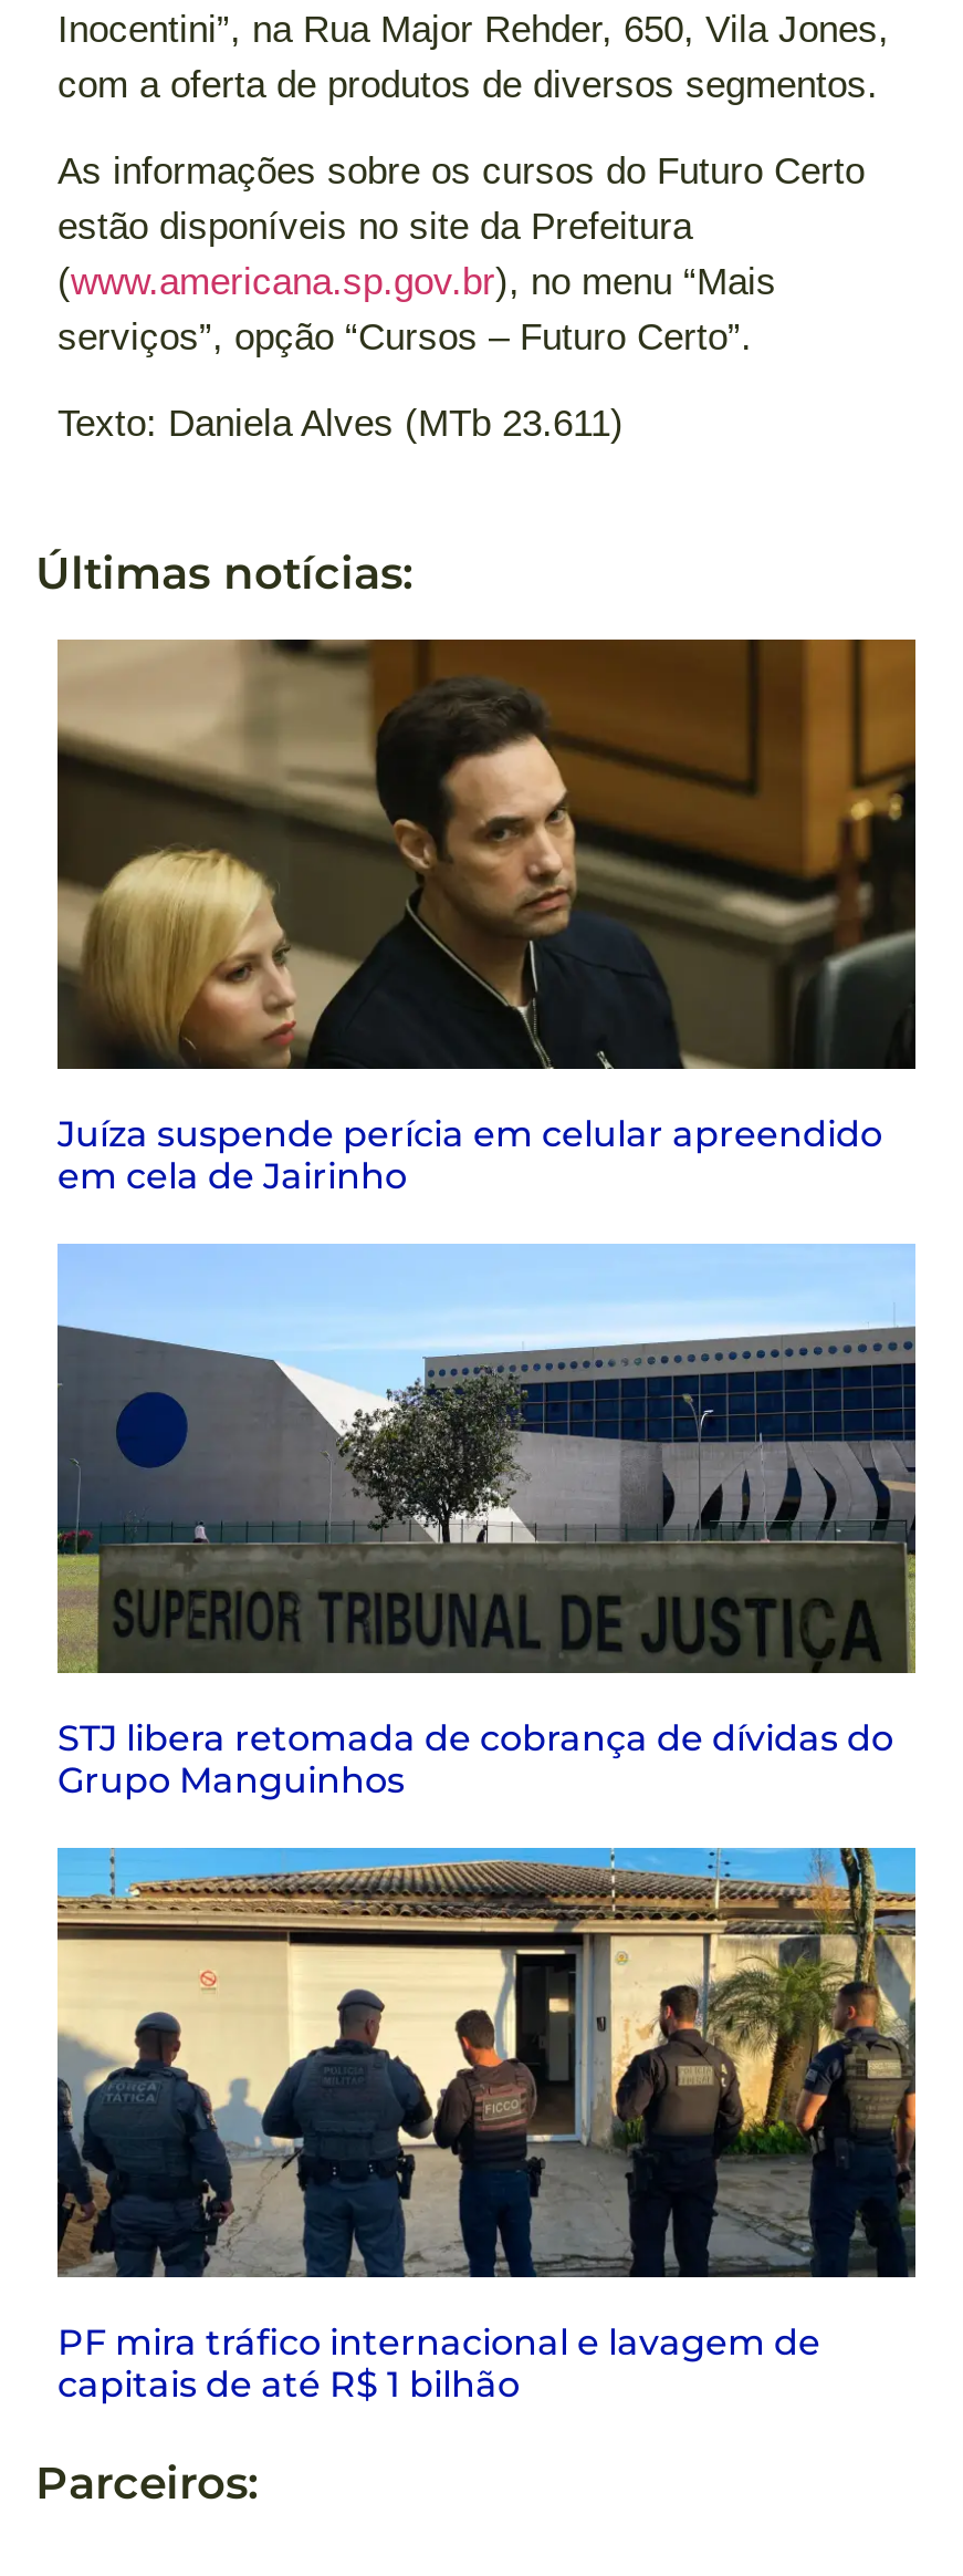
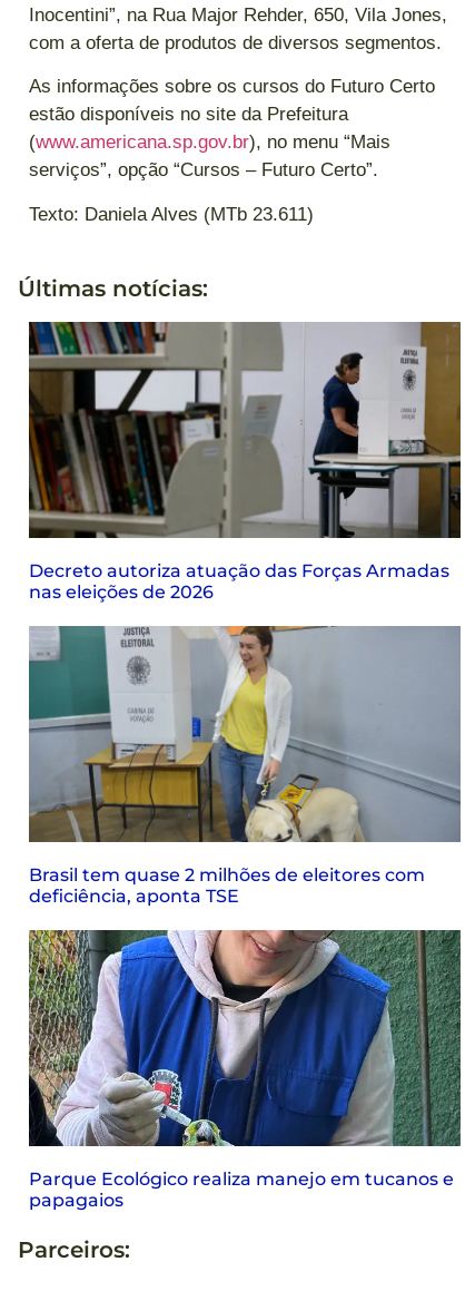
- [image]
- Juíza suspende perícia em celular apreendido
- em cela de Jairinho
+ [image]
+ Decreto autoriza atuação das Forças Armadas
+ nas eleições de 2026

- [image]
- STJ libera retomada de cobrança de dívidas do
- Grupo Manguinhos
+ [image]
+ Brasil tem quase 2 milhões de eleitores com
+ deficiência, aponta TSE

- [image]
- PF mira tráfico internacional e lavagem de
- capitais de até R$ 1 bilhão
+ [image]
+ Parque Ecológico realiza manejo em tucanos e
+ papagaios
